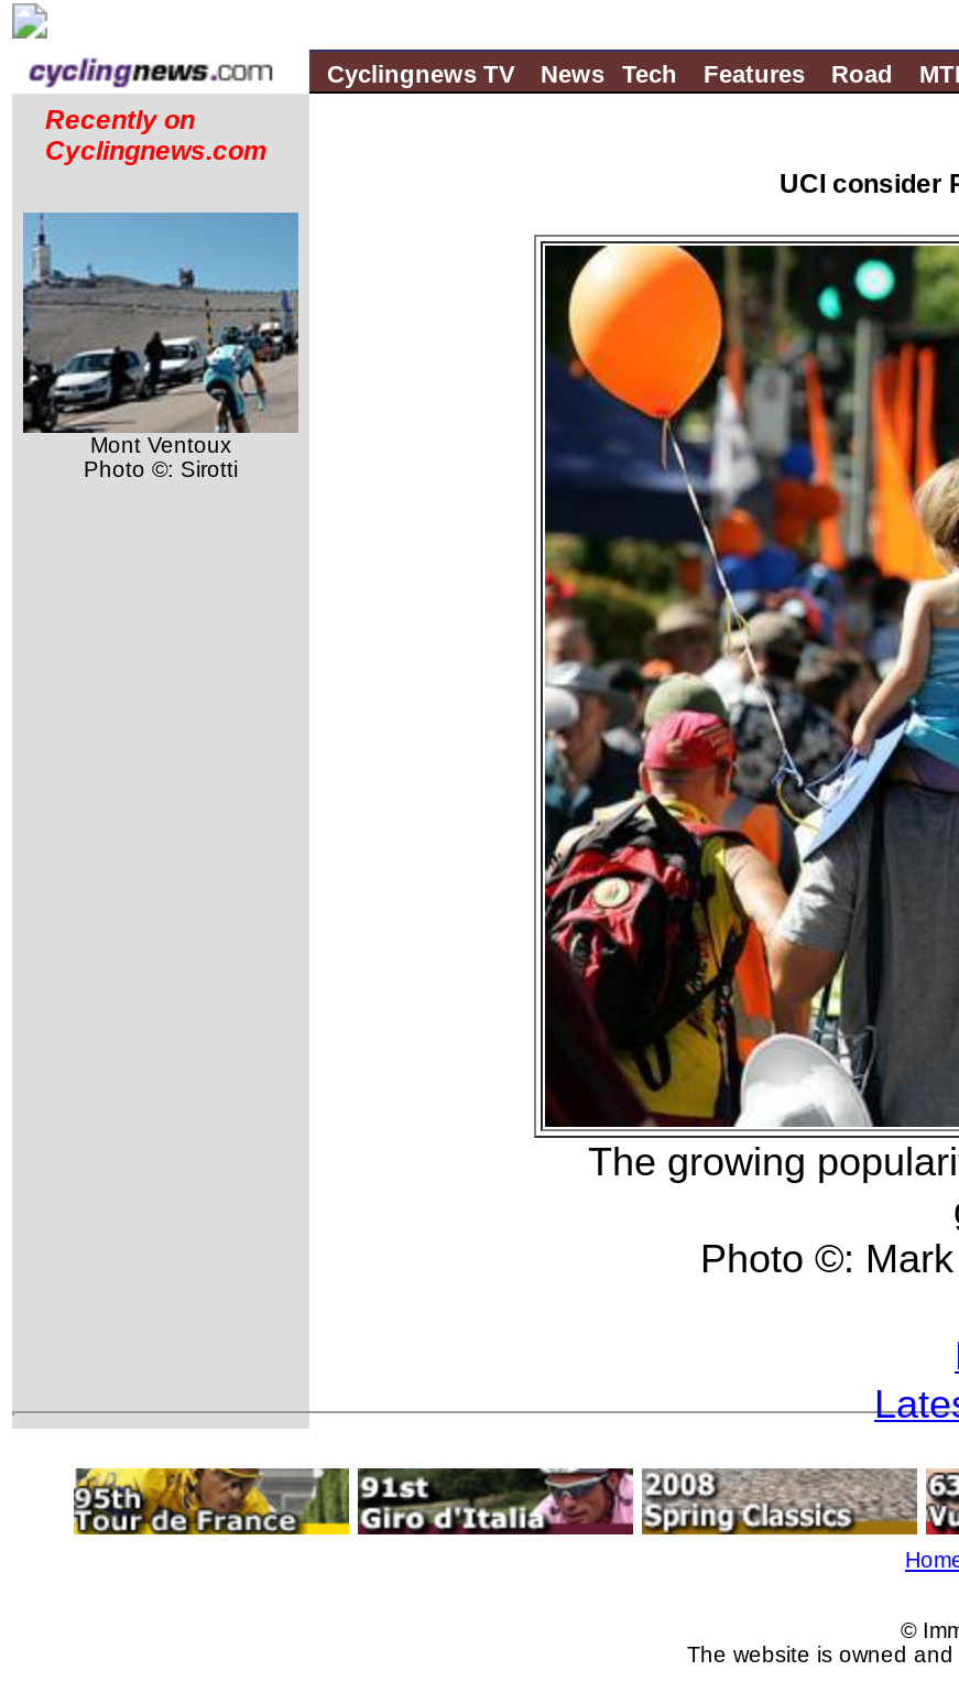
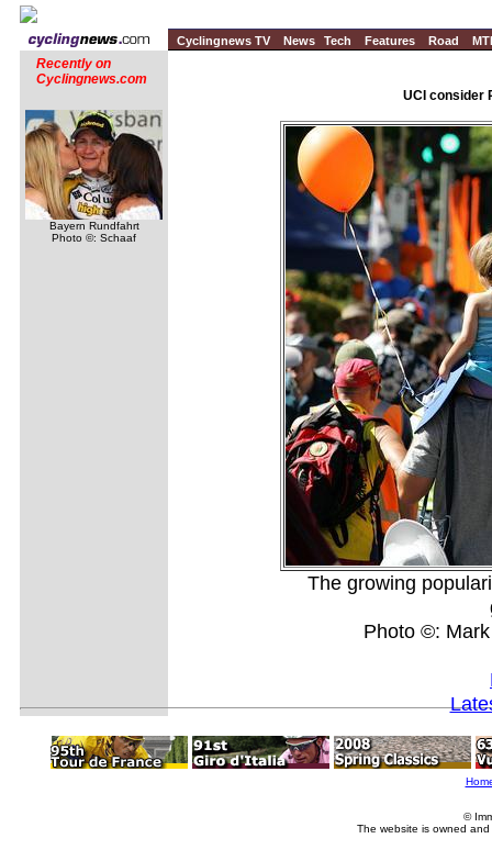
- [image]
- Mont Ventoux
- Photo ©: Sirotti
+ [image]
+ Bayern Rundfahrt
+ Photo ©: Schaaf
